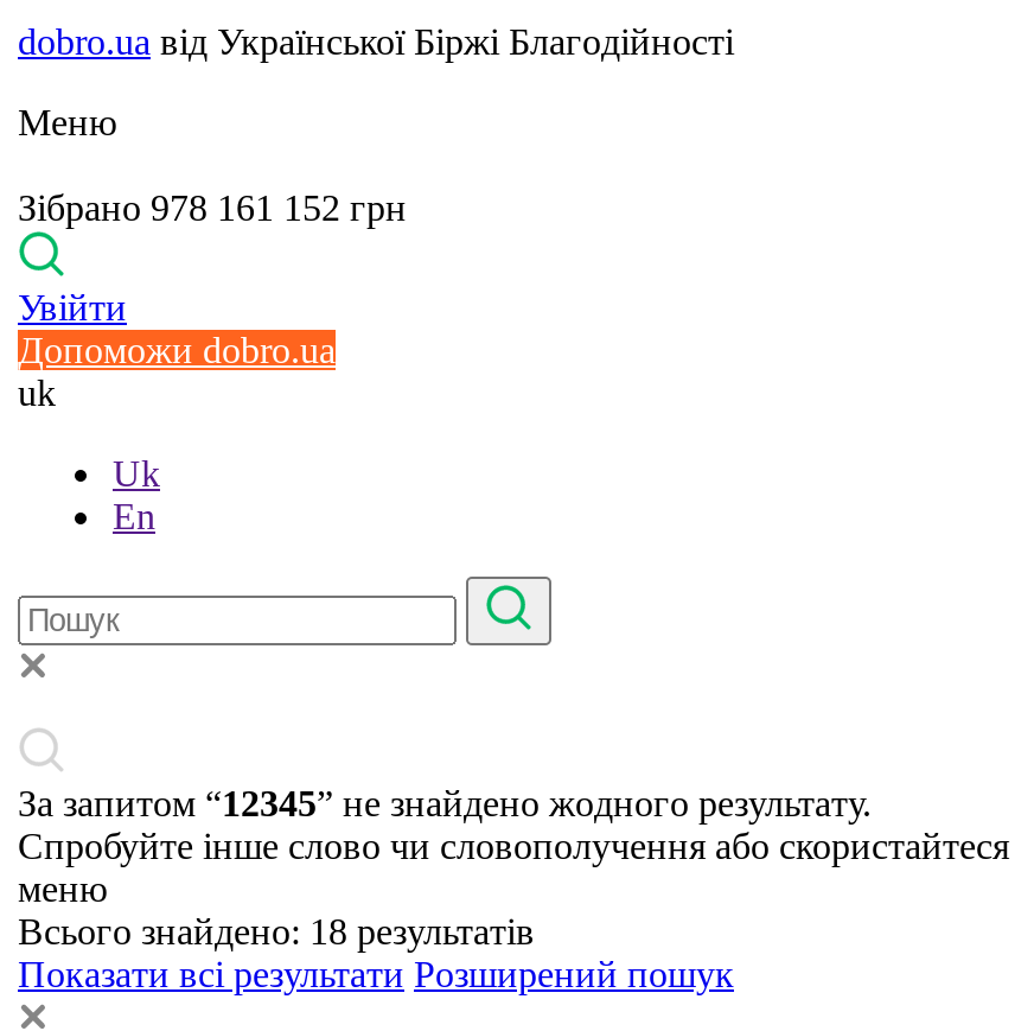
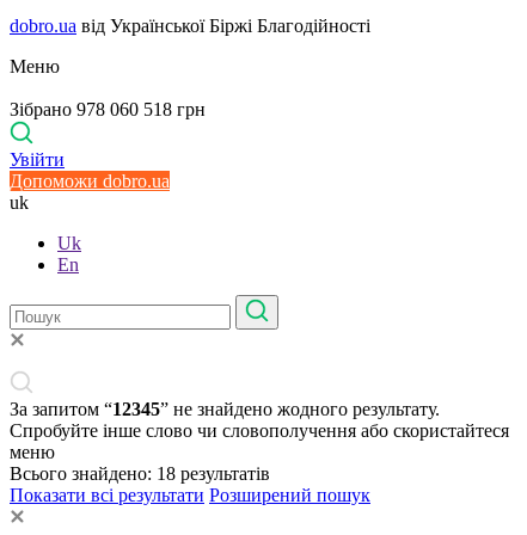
- Зібрано 978 161 152 грн
+ Зібрано 978 060 518 грн
